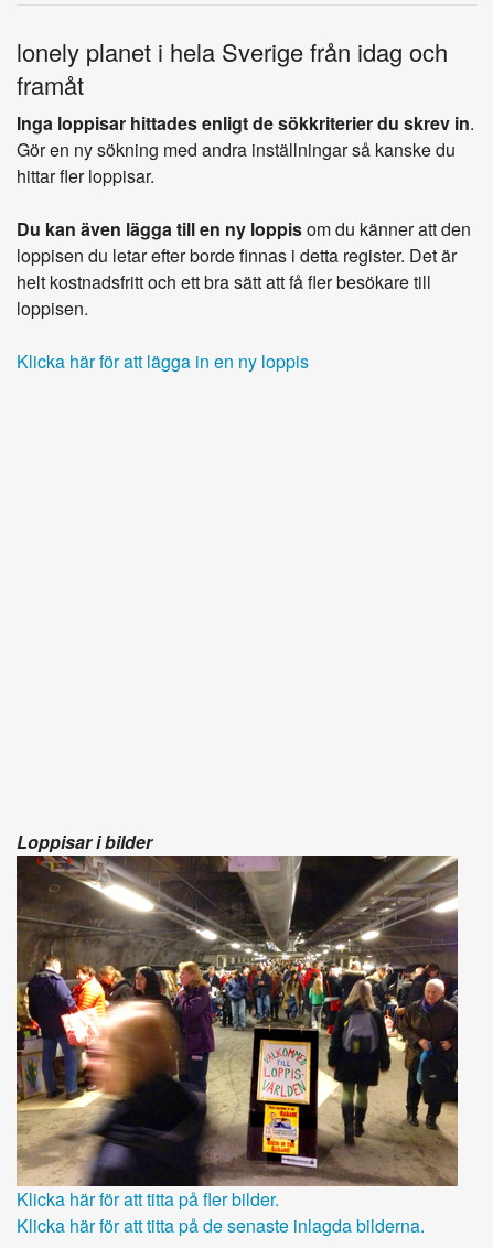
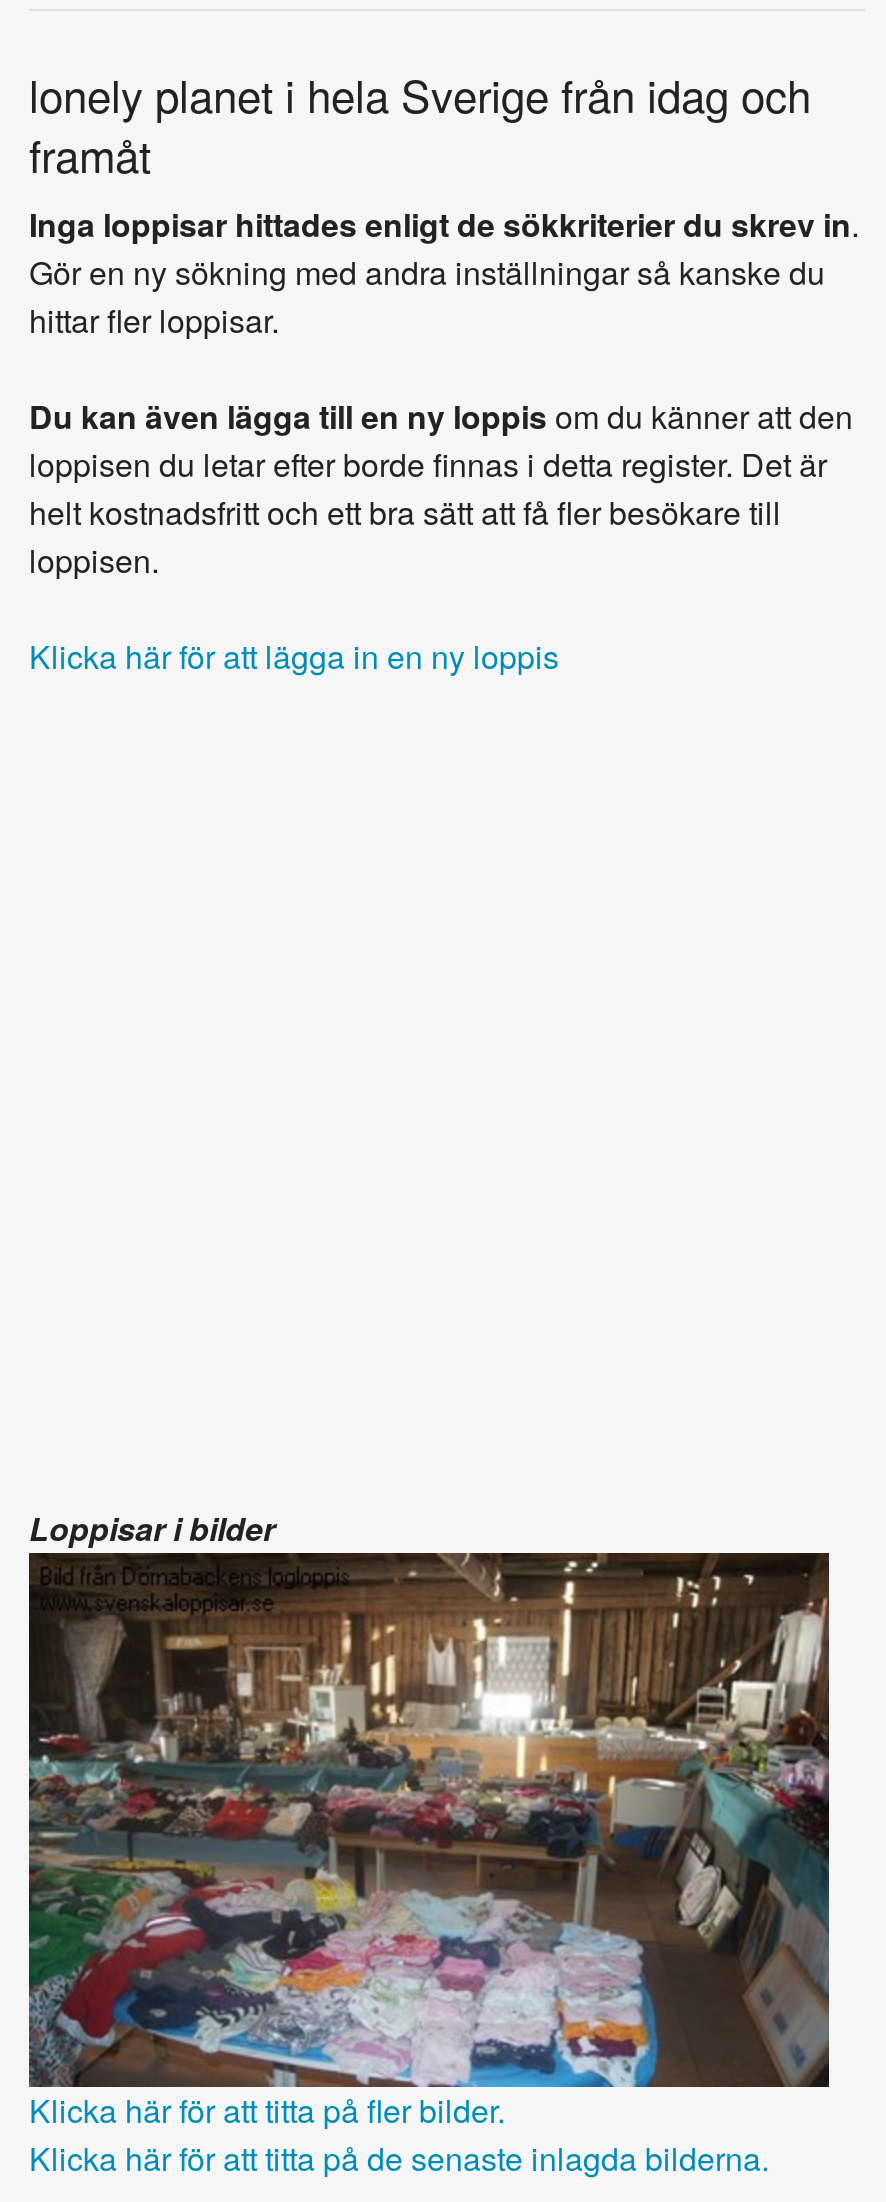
- [image]
+ [image]
